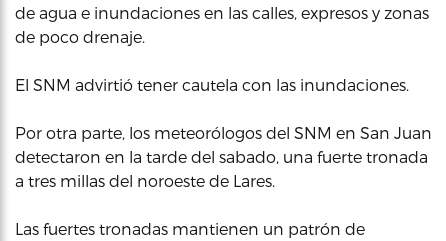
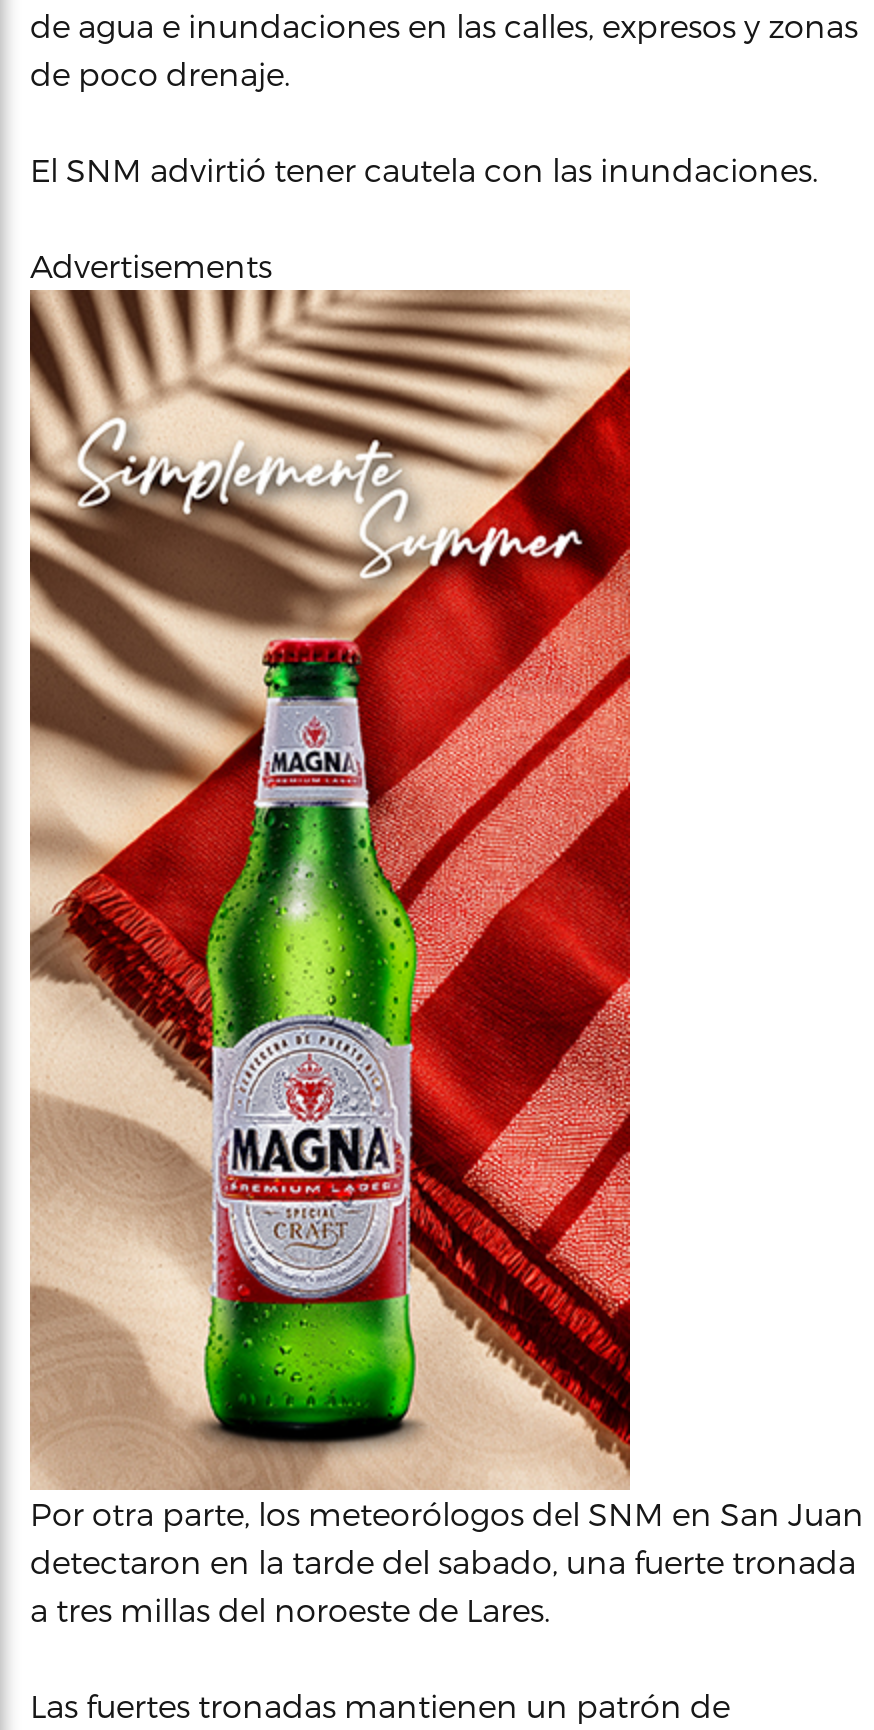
+ [image]

+ Advertisements
